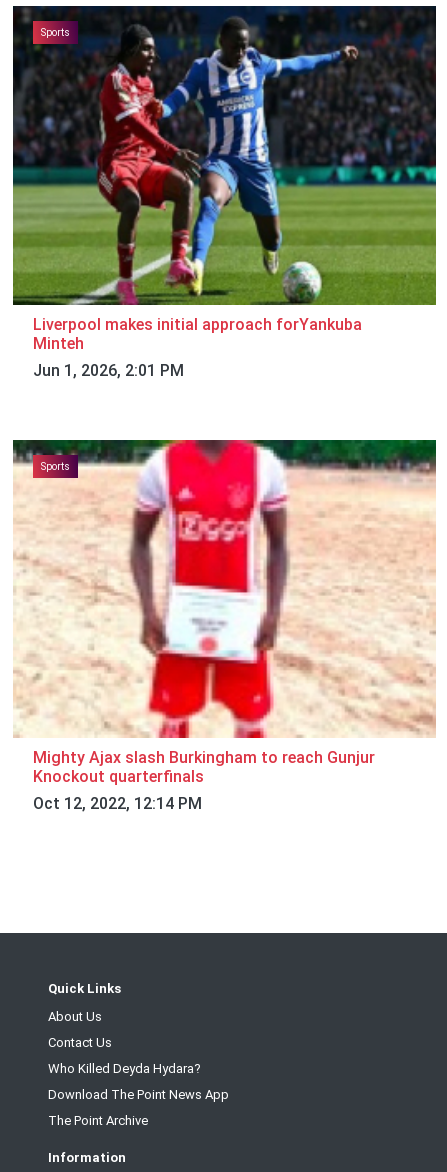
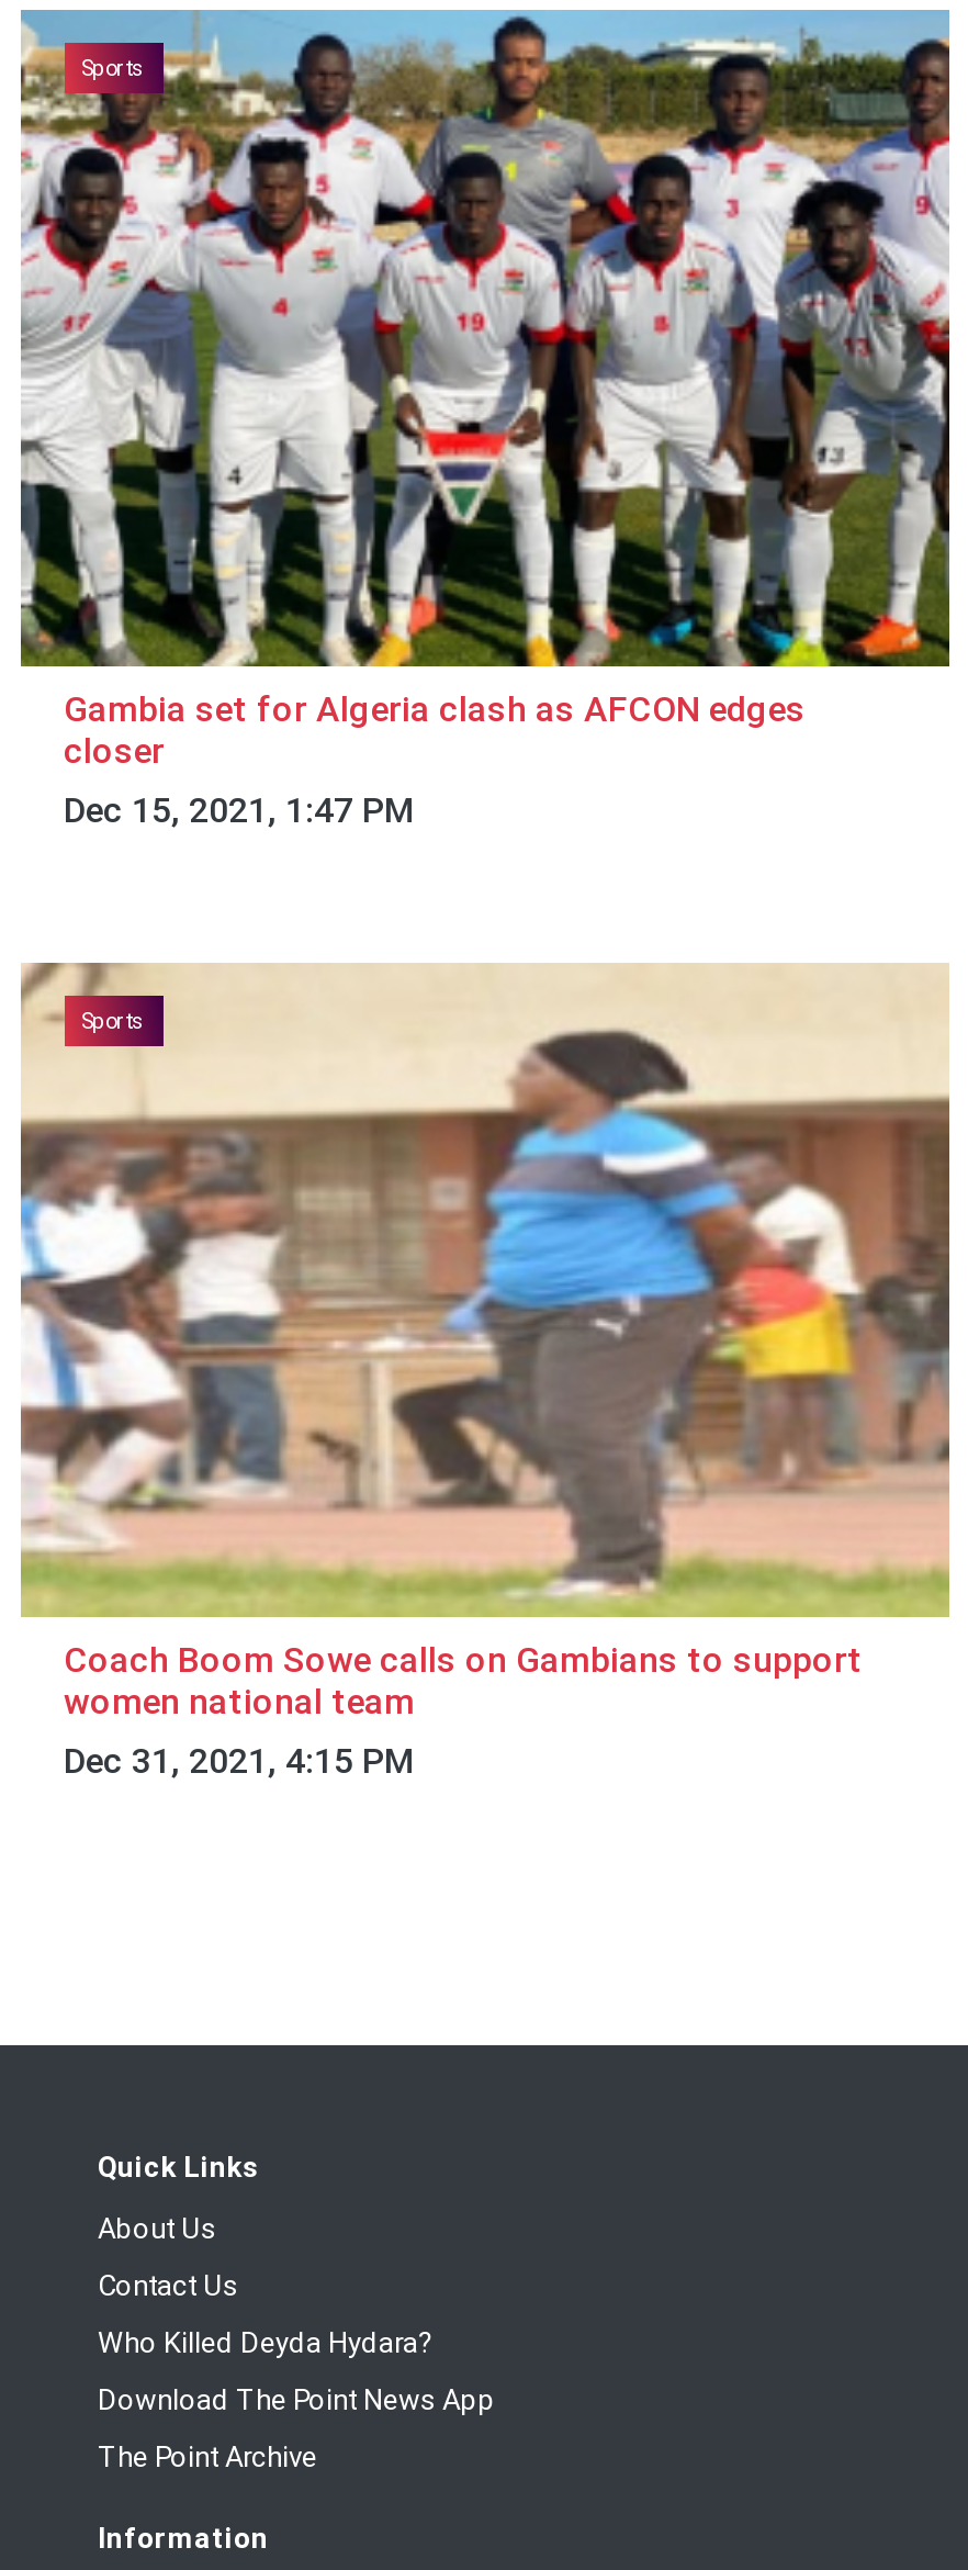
- [image]
- Liverpool makes initial approach forYankuba
- Minteh
- Jun 1, 2026, 2:01 PM
+ [image]
+ Gambia set for Algeria clash as AFCON edges
+ closer
+ Dec 15, 2021, 1:47 PM

- [image]
- Mighty Ajax slash Burkingham to reach Gunjur
- Knockout quarterfinals
- Oct 12, 2022, 12:14 PM
+ [image]
+ Coach Boom Sowe calls on Gambians to support
+ women national team
+ Dec 31, 2021, 4:15 PM
